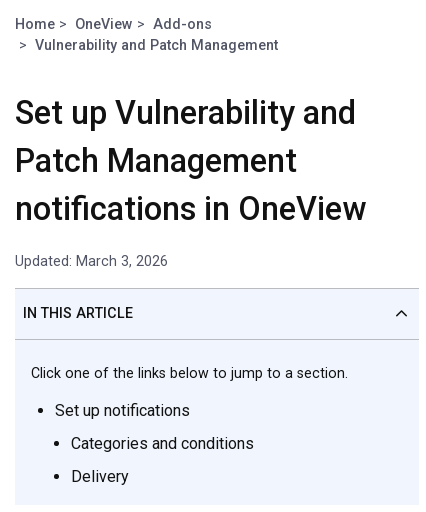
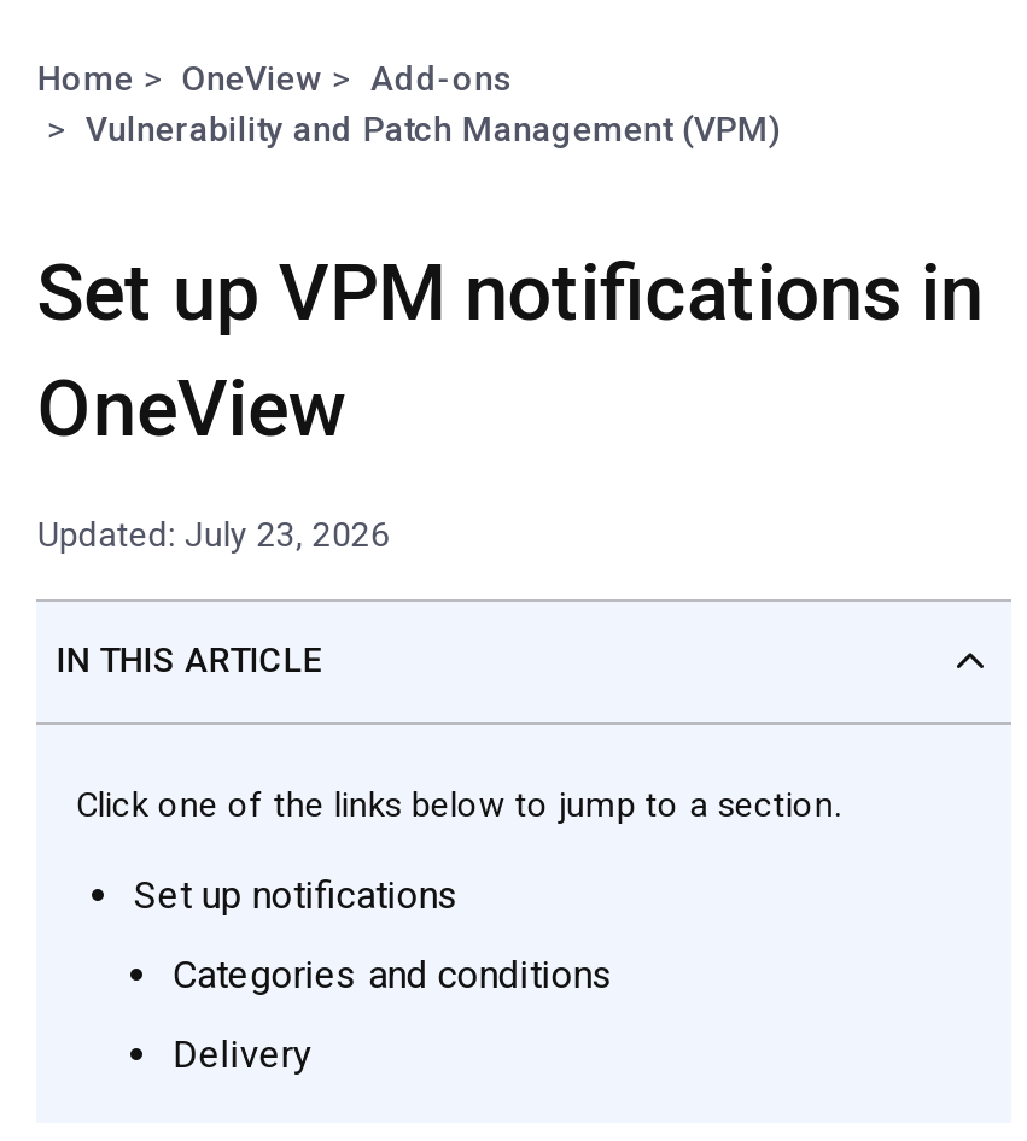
- Vulnerability and Patch Management
+ Vulnerability and Patch Management (VPM)

- Set up Vulnerability and
- Patch Management
- notifications in OneView
+ Set up VPM notifications in
+ OneView

- Updated: March 3, 2026
+ Updated: July 23, 2026
